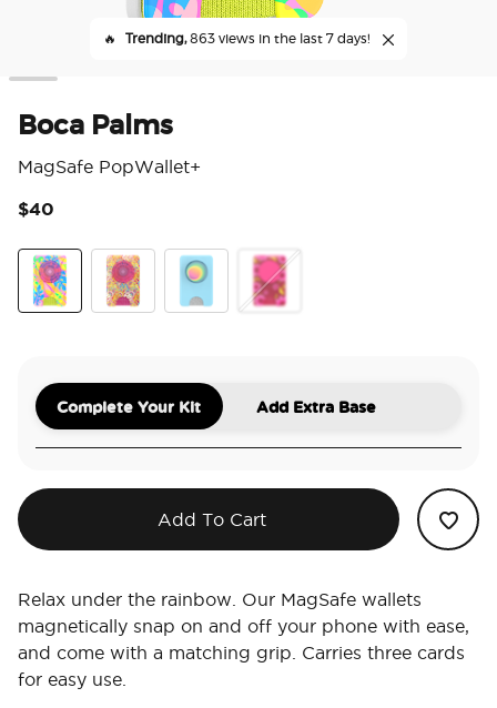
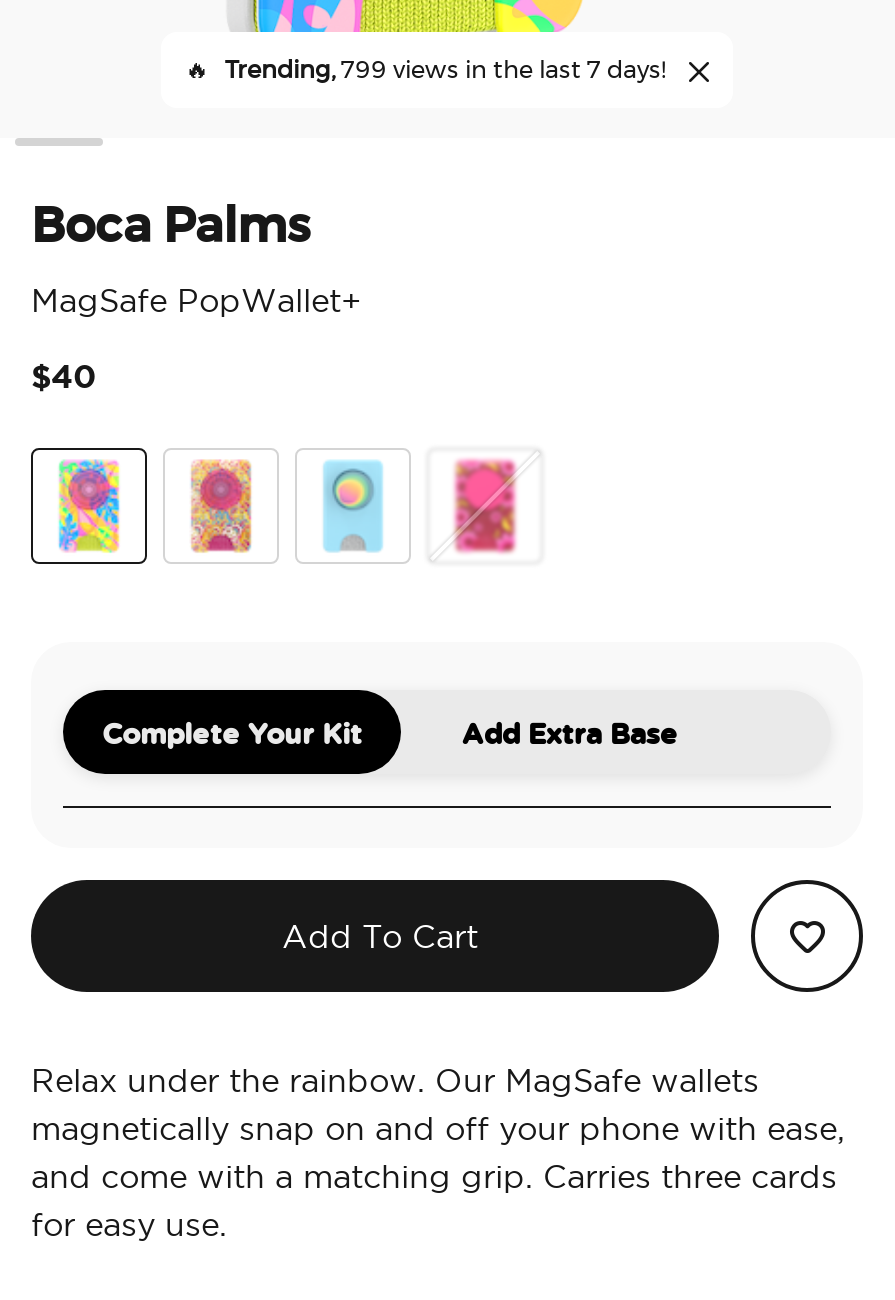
- Trending, 863 views in the last 7 days!
+ Trending, 799 views in the last 7 days!
